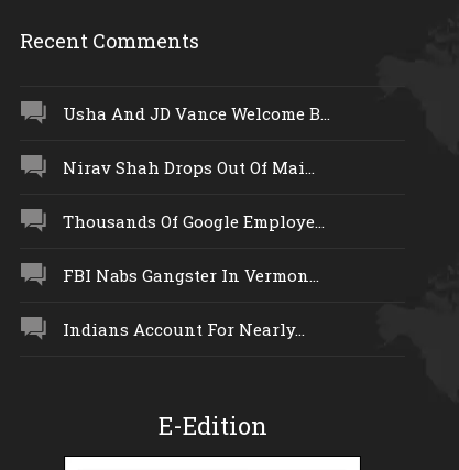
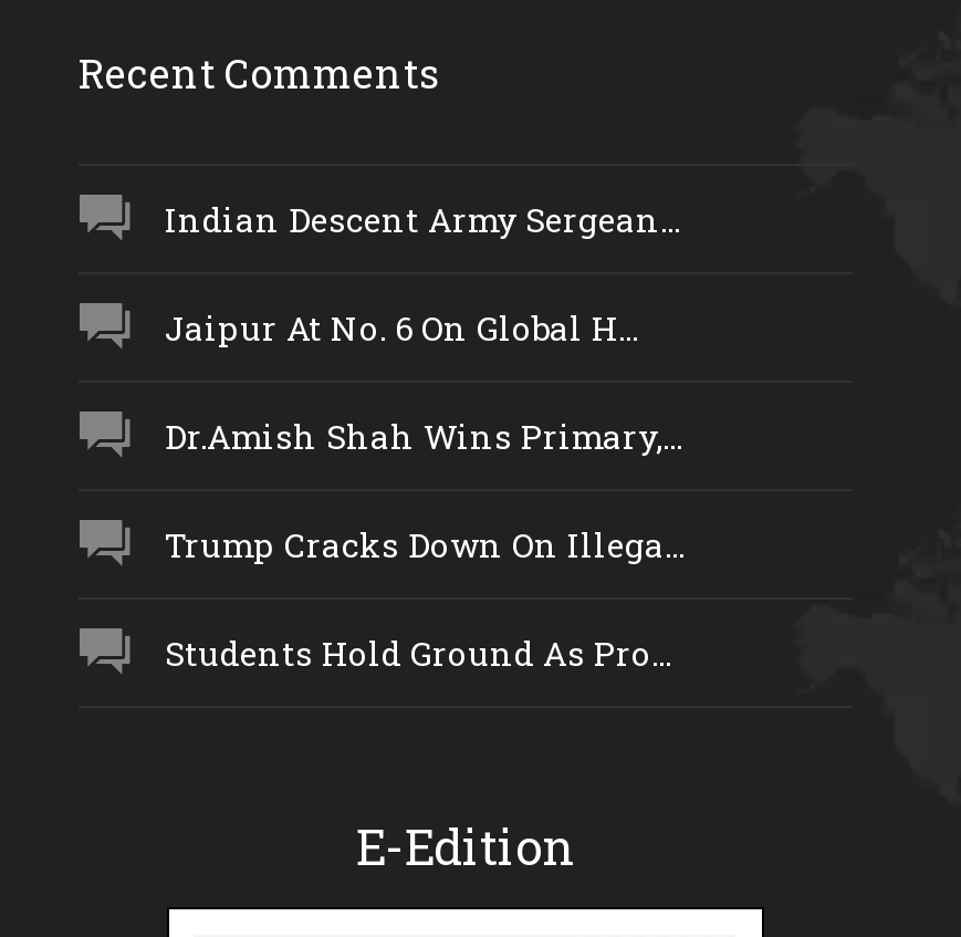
- Usha And JD Vance Welcome B...
+ Indian Descent Army Sergean...

- Nirav Shah Drops Out Of Mai...
+ Jaipur At No. 6 On Global H...

- Thousands Of Google Employe...
+ Dr.Amish Shah Wins Primary,...

- FBI Nabs Gangster In Vermon...
+ Trump Cracks Down On Illega...

- Indians Account For Nearly...
+ Students Hold Ground As Pro...
